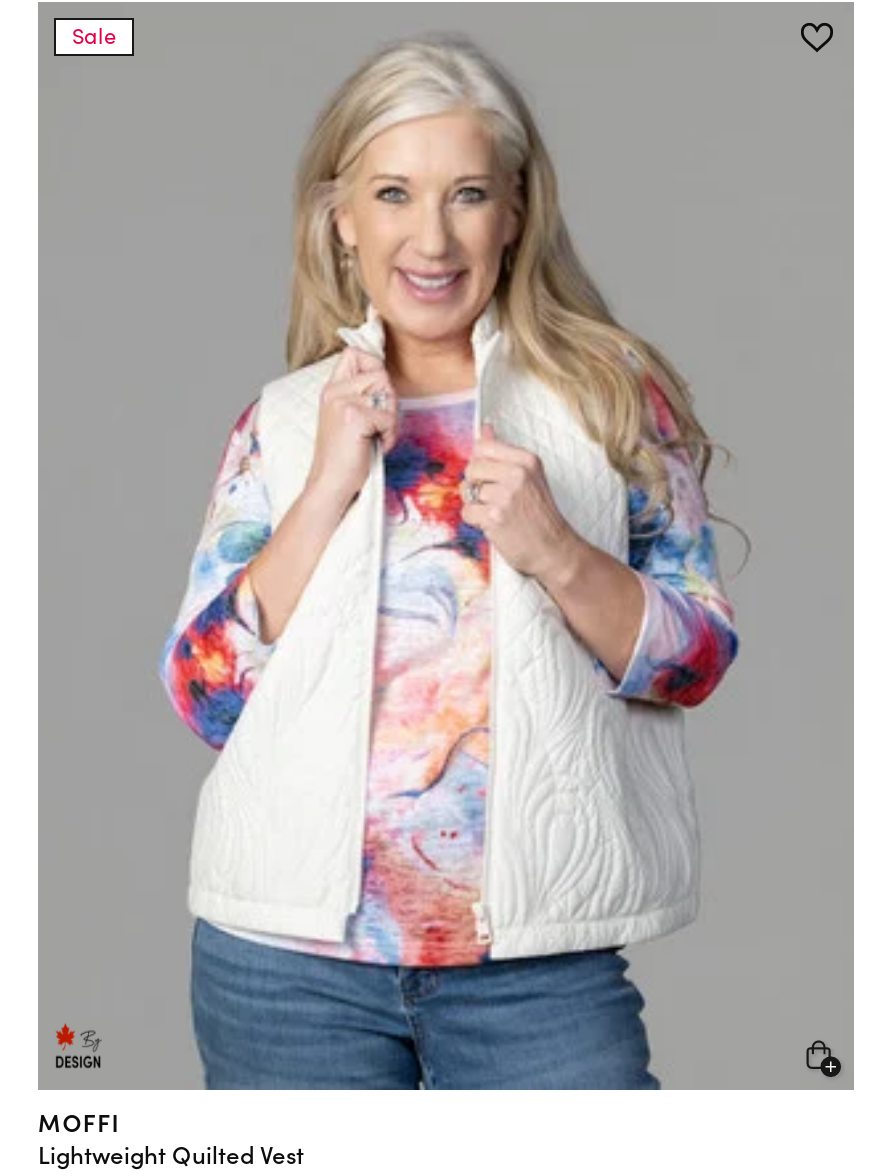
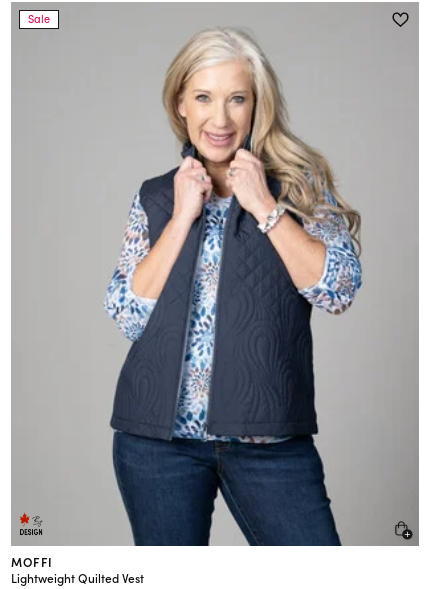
- [image]
+ [image]
